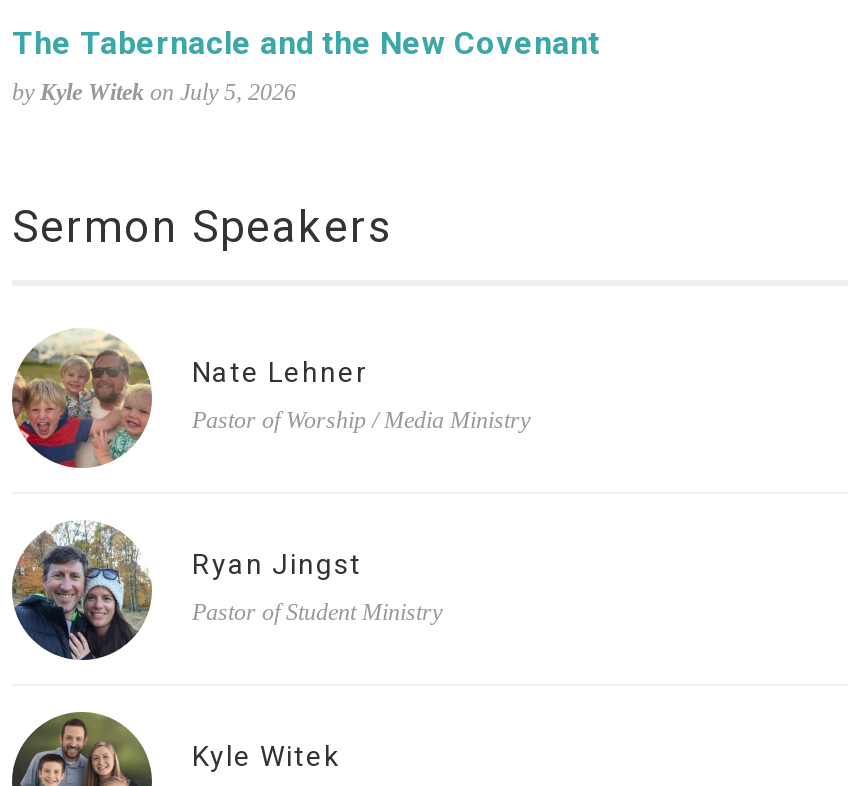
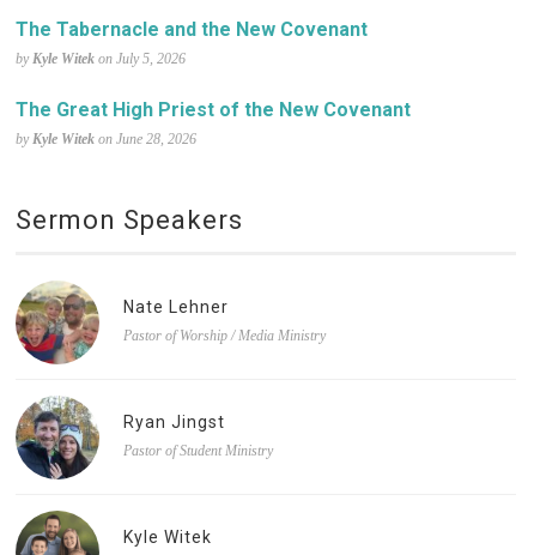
+ The Great High Priest of the New Covenant
+ by Kyle Witek on June 28, 2026
